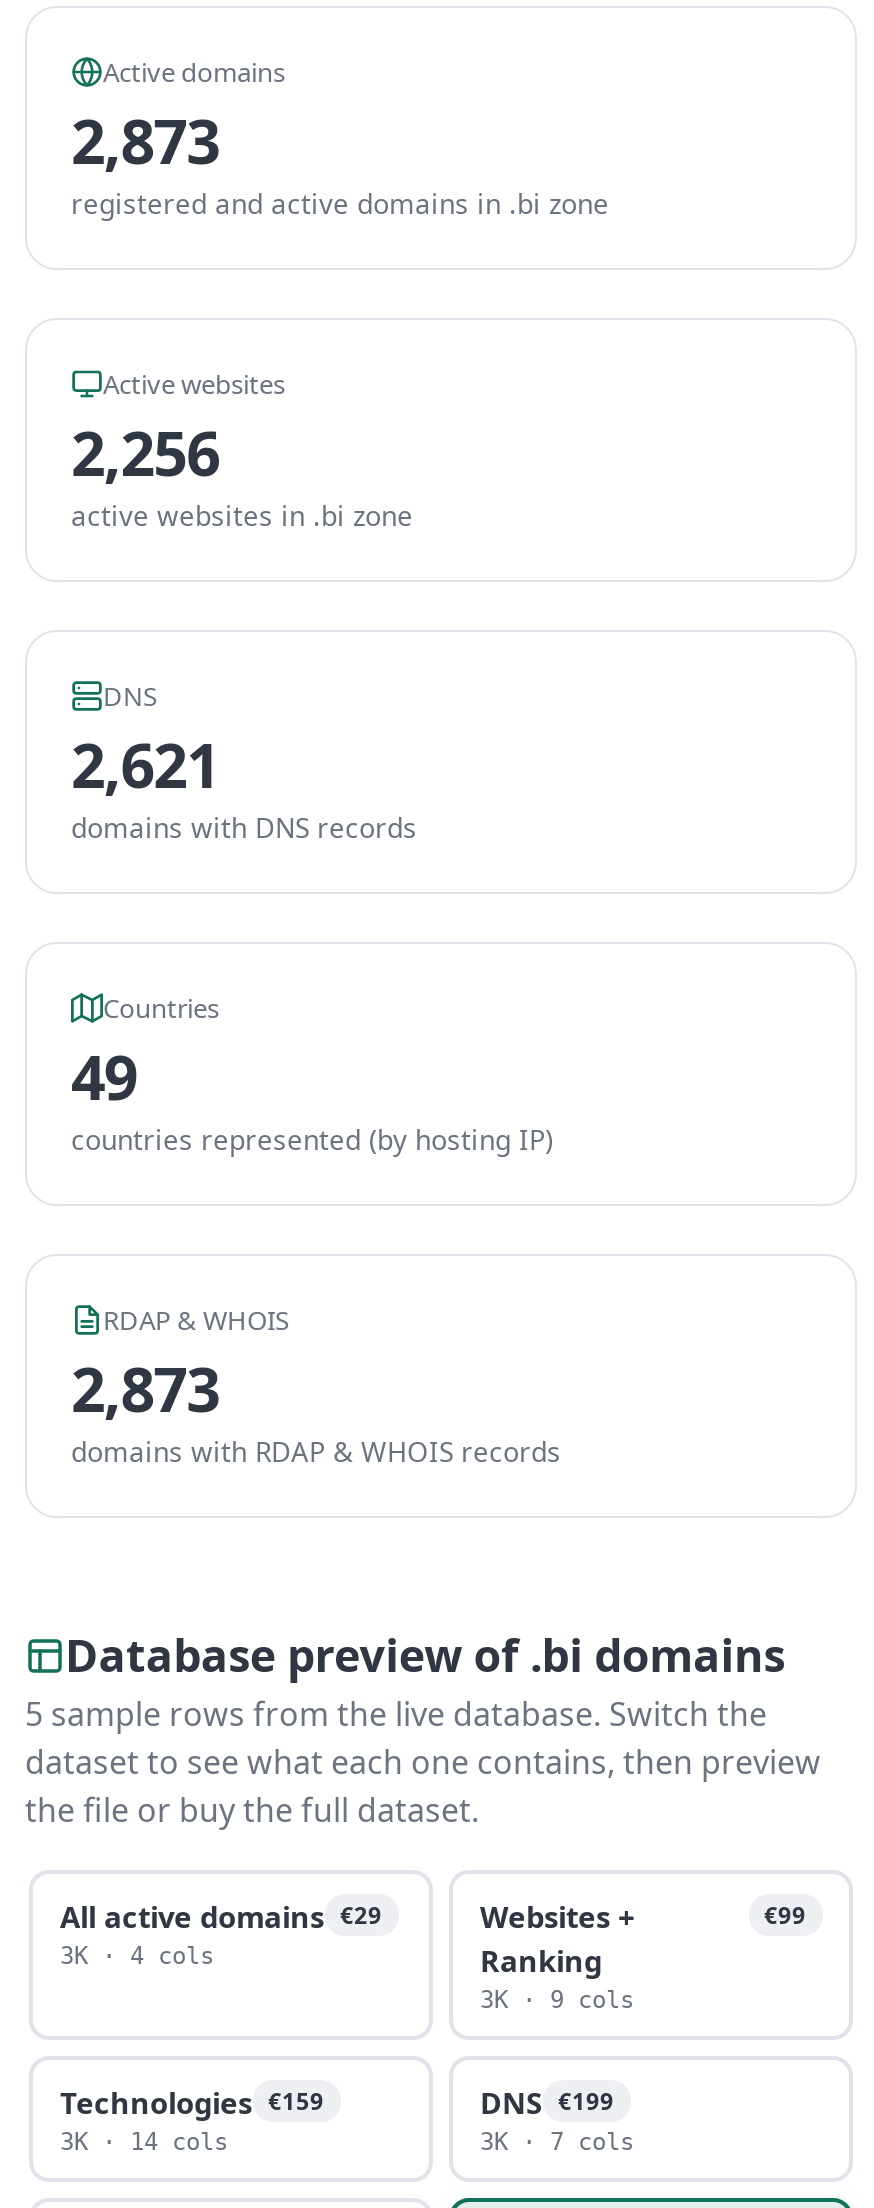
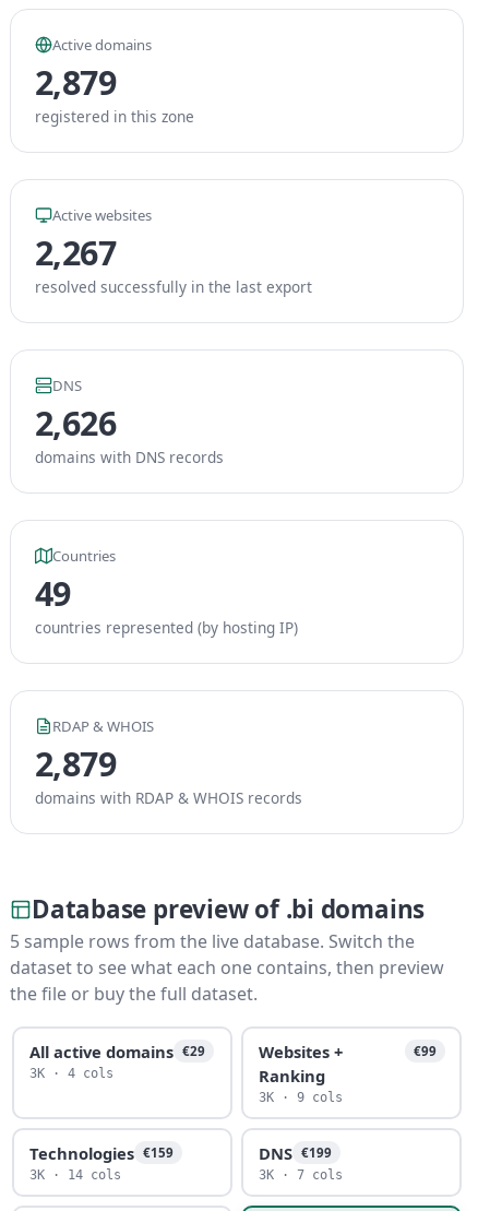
- 2,873
- registered and active domains in .bi zone
+ 2,879
+ registered in this zone

- 2,256
- active websites in .bi zone
+ 2,267
+ resolved successfully in the last export

- 2,621
+ 2,626

- 2,873
+ 2,879
